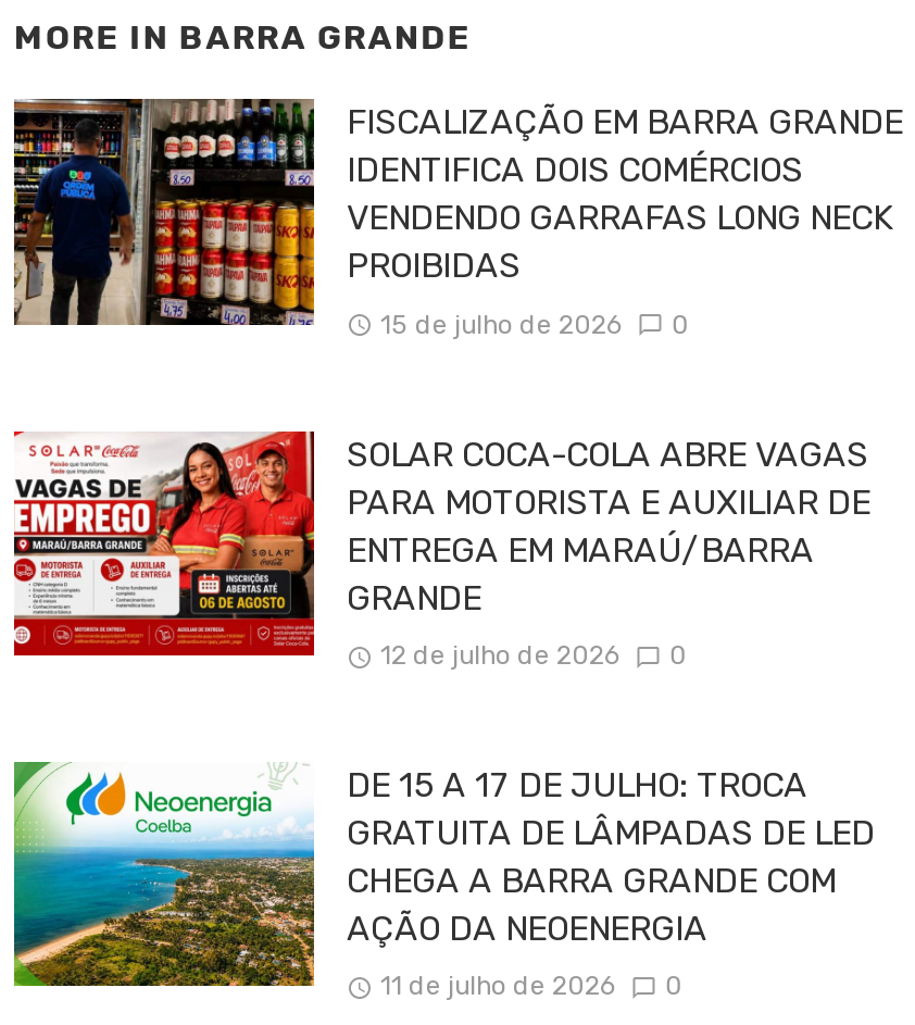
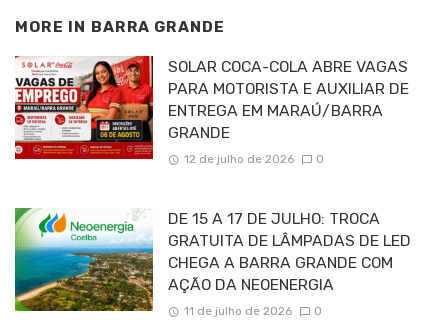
- [image]
- FISCALIZAÇÃO EM BARRA GRANDE
- IDENTIFICA DOIS COMÉRCIOS
- VENDENDO GARRAFAS LONG NECK
- PROIBIDAS
- 15 de julho de 2026
- 0
